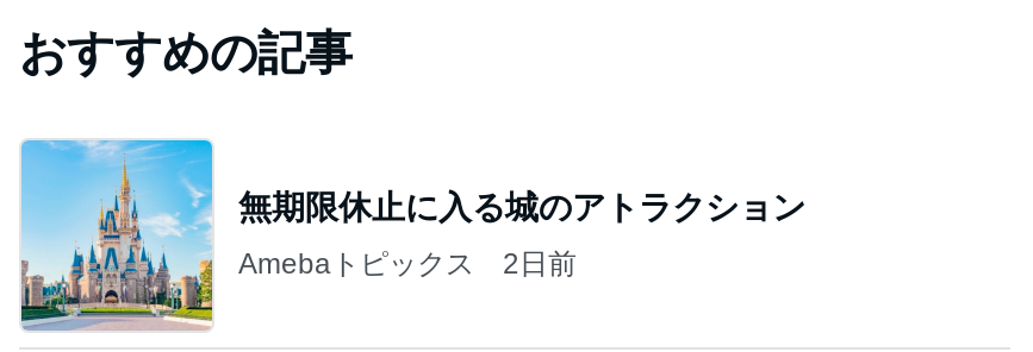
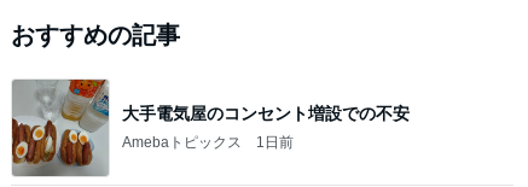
- [image]
- 無期限休止に入る城のアトラクション
+ [image]
+ 大手電気屋のコンセント増設での不安

- Amebaトピックス 2日前
+ Amebaトピックス 1日前
